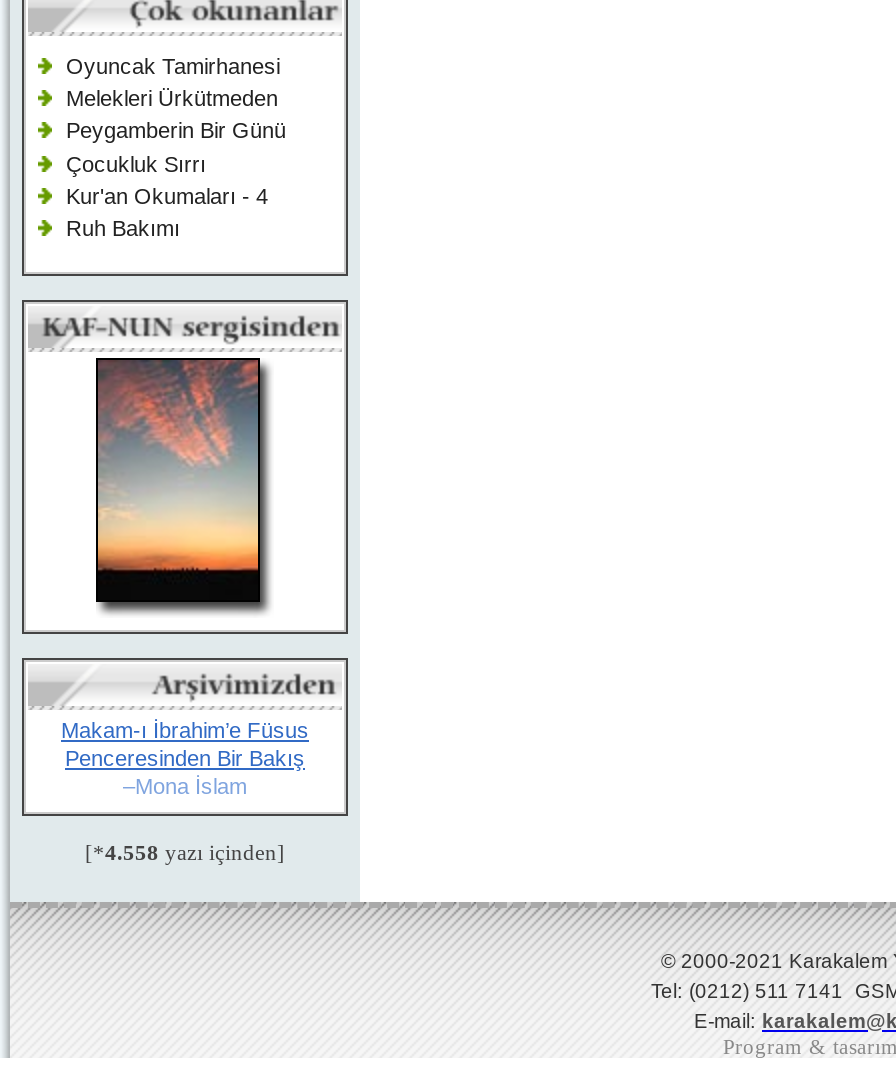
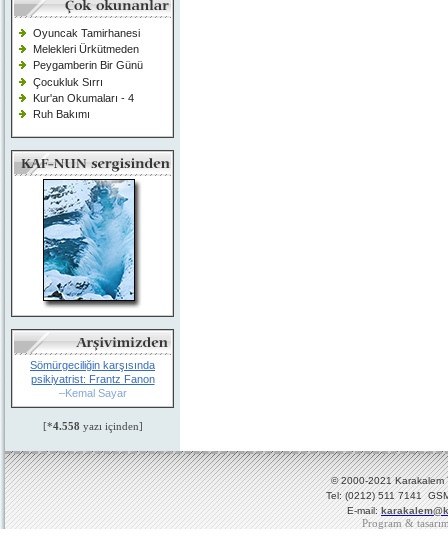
- [image]
+ [image]

- Makam-ı İbrahim’e Füsus
- Penceresinden Bir Bakış
- –Mona İslam
+ Sömürgeciliğin karşısında
+ psikiyatrist: Frantz Fanon
+ –Kemal Sayar
